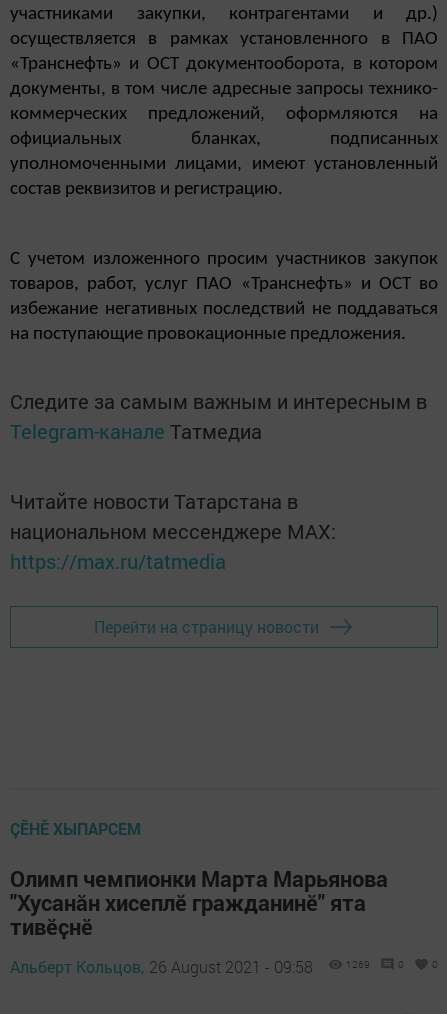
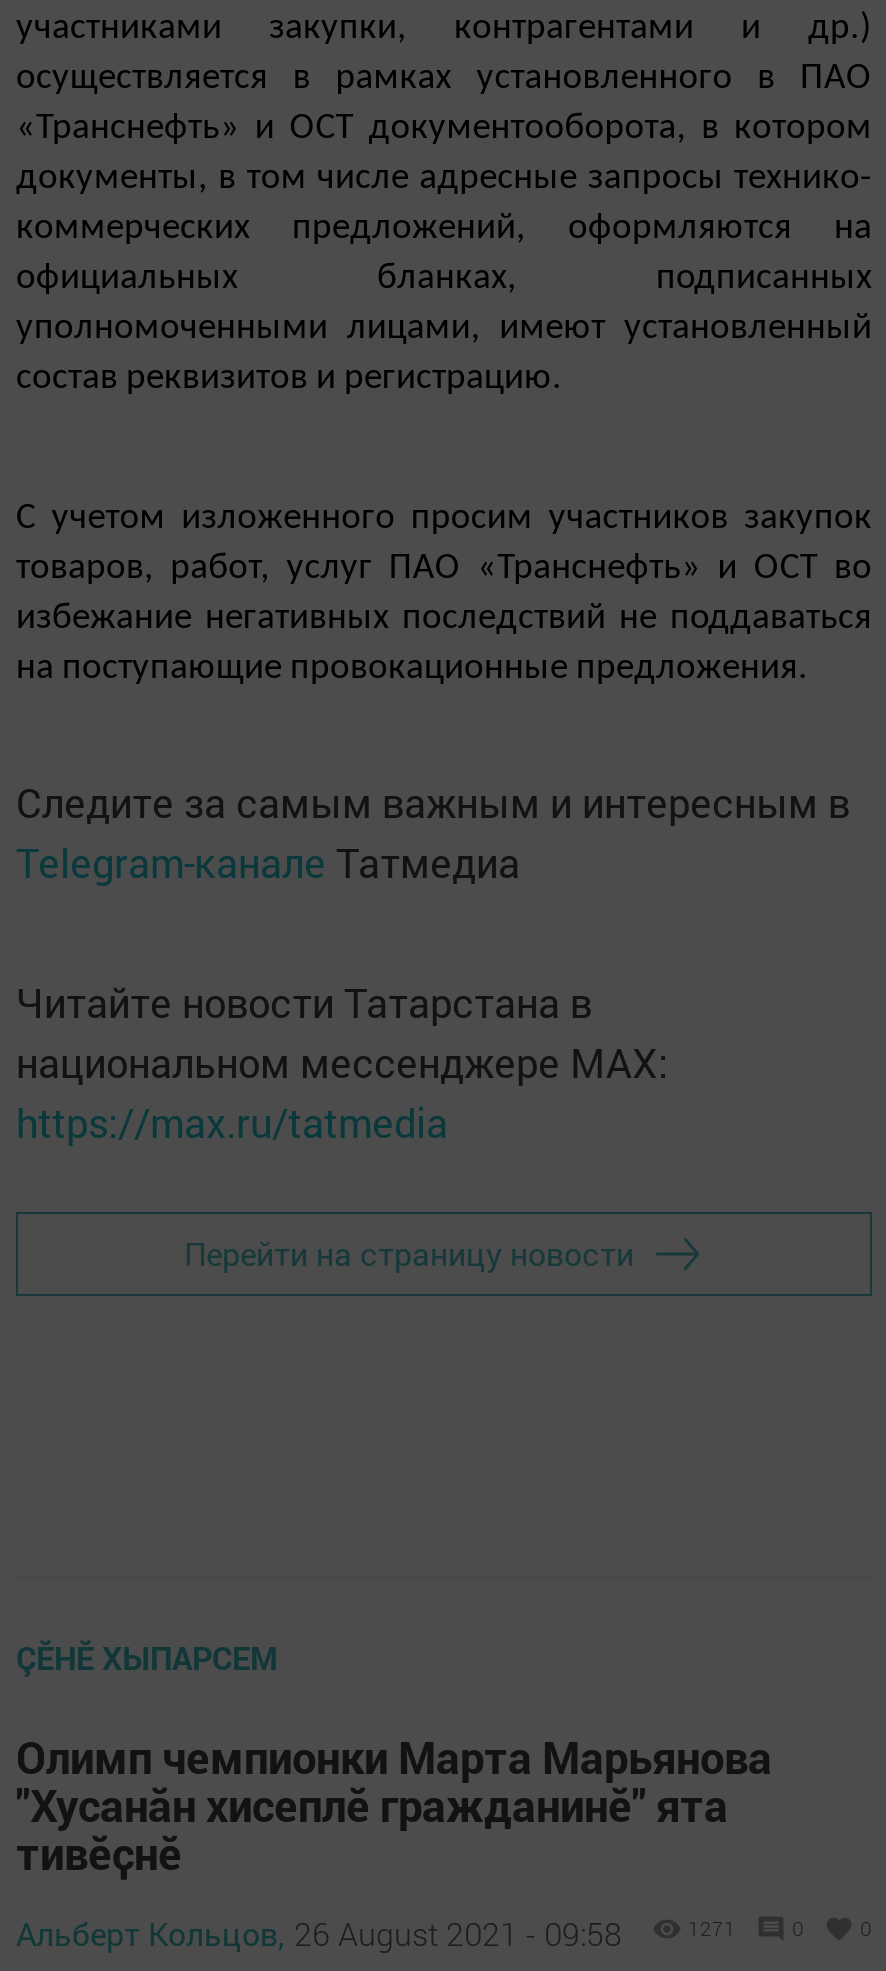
- 1269
+ 1271
